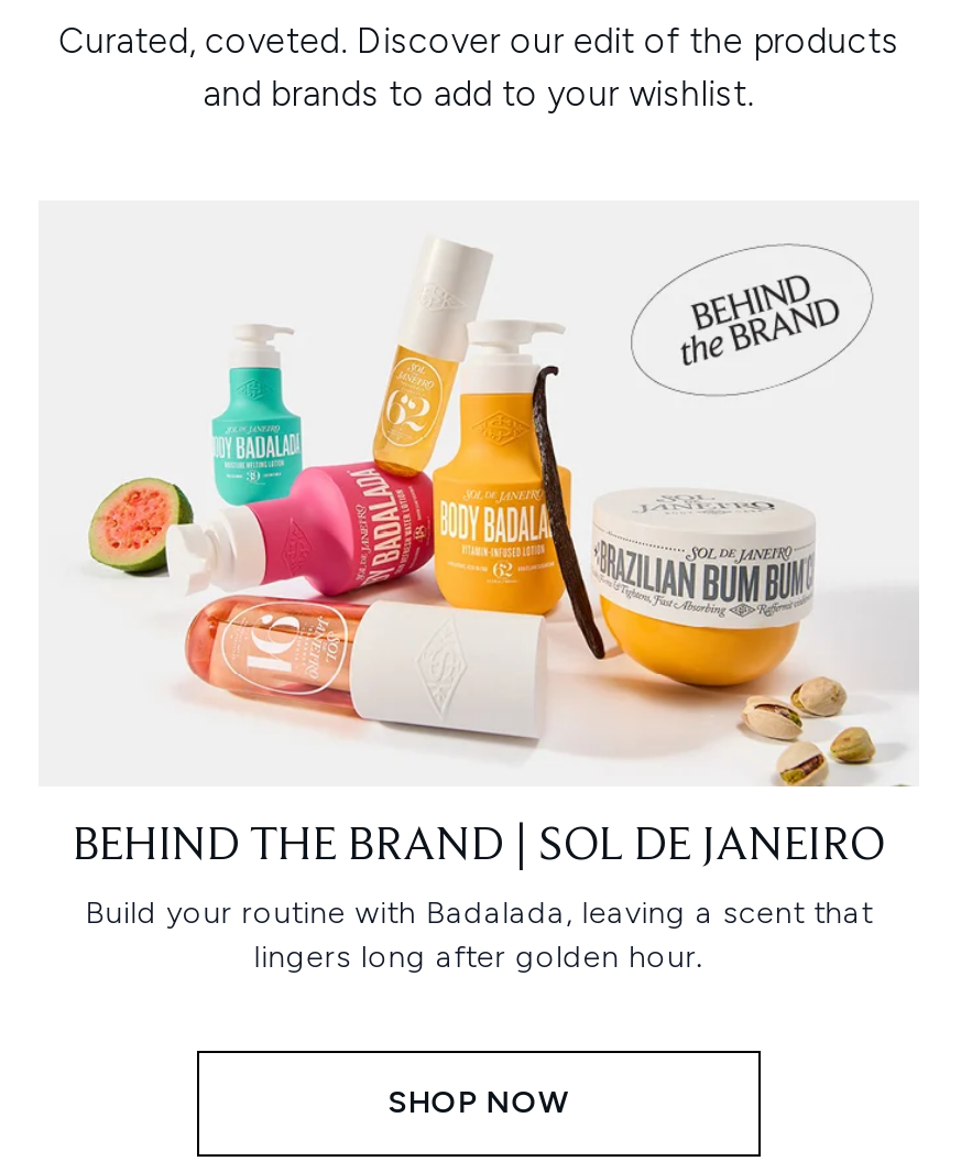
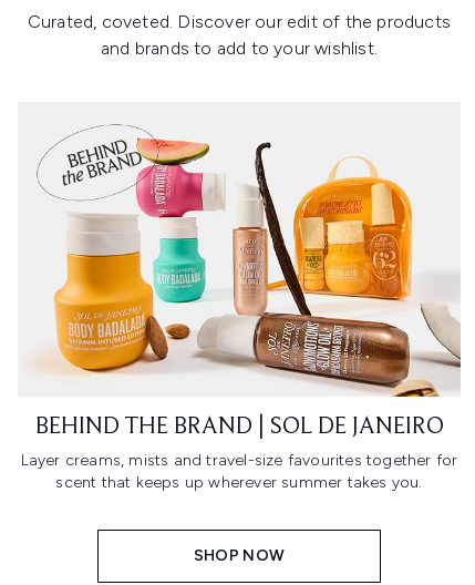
- [image]
+ [image]

- Build your routine with Badalada, leaving a scent that
- lingers long after golden hour.
+ Layer creams, mists and travel-size favourites together for
+ scent that keeps up wherever summer takes you.
